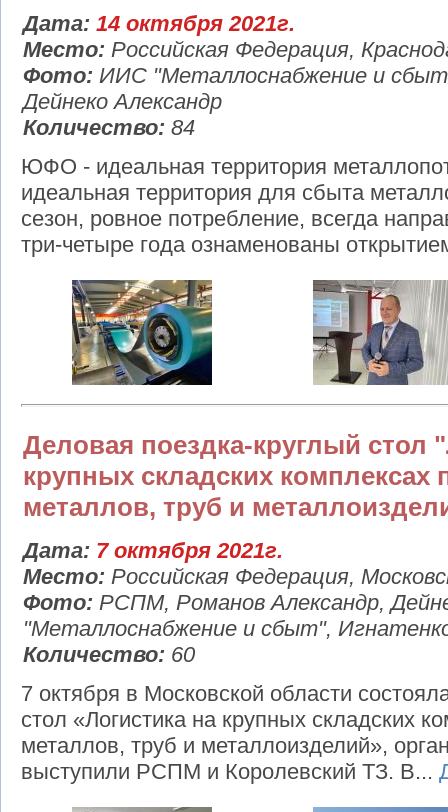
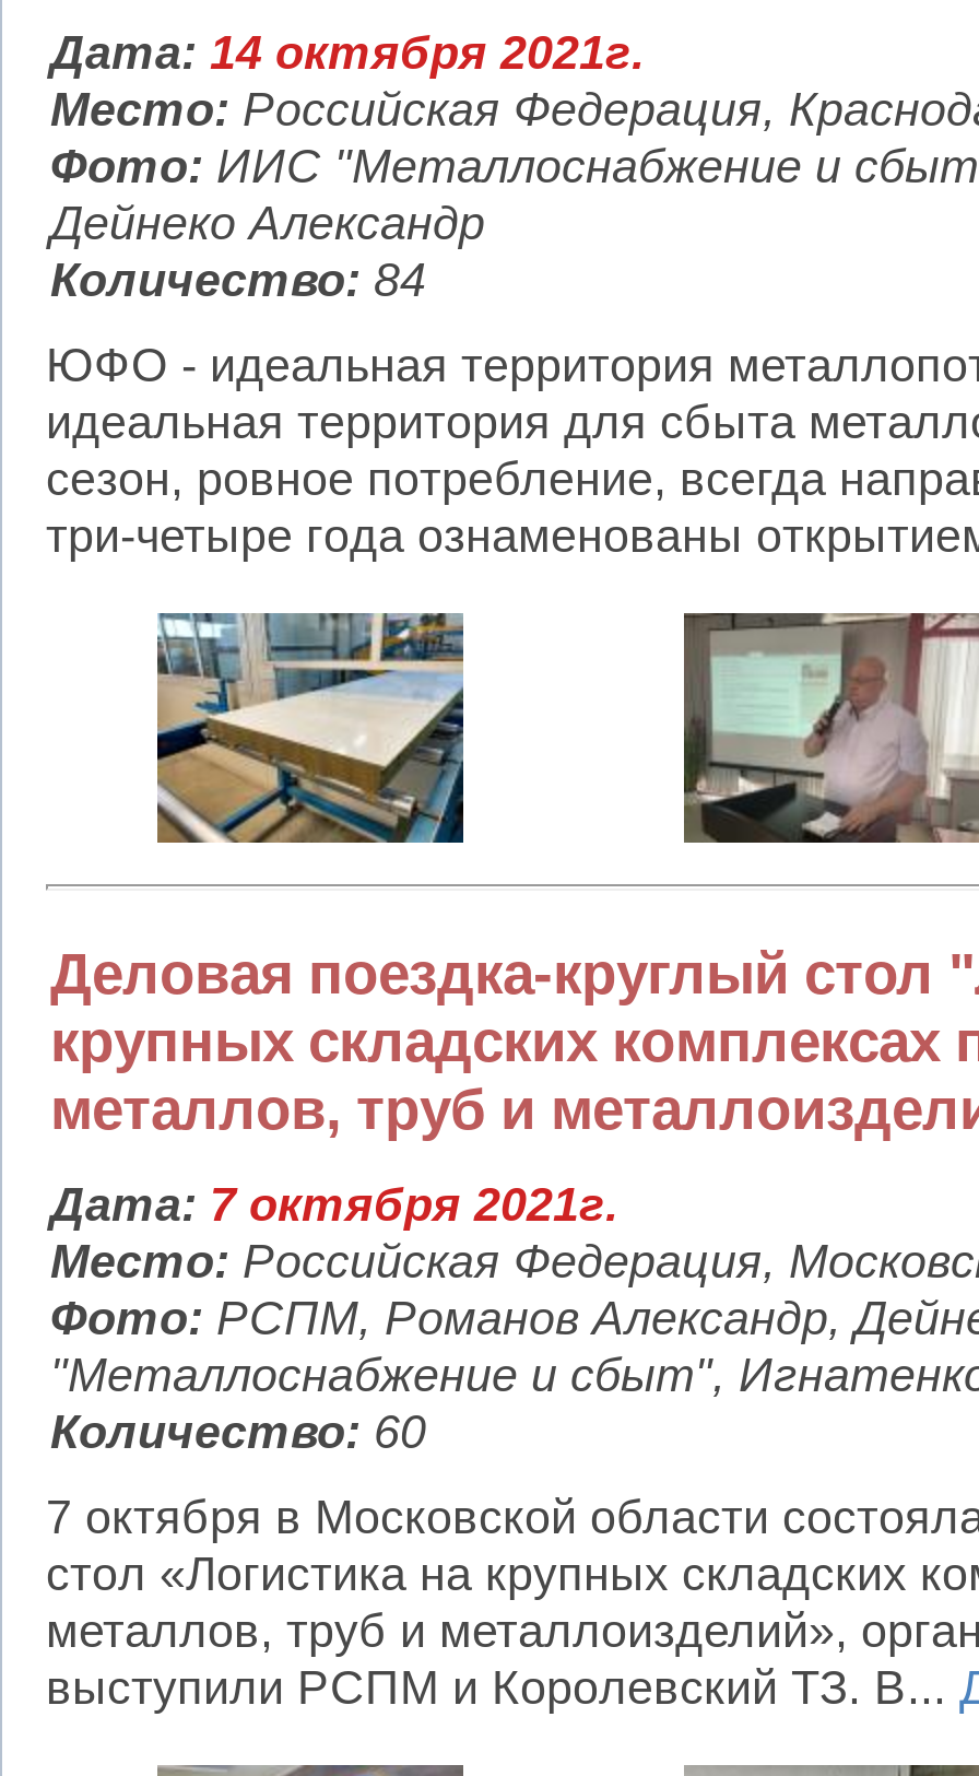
- [image]
+ [image]

- [image]
+ [image]
